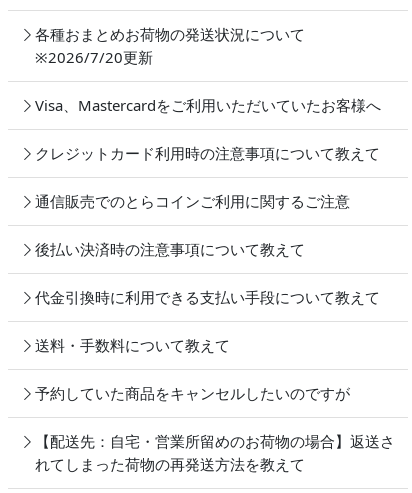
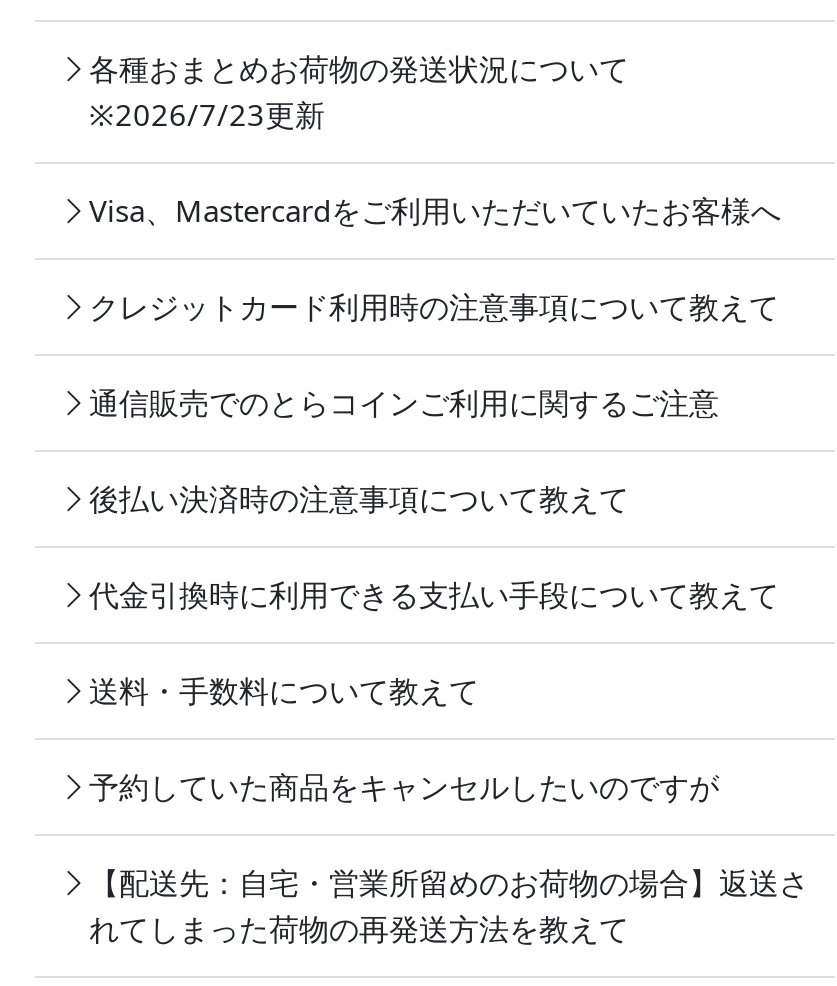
- ※2026/7/20更新
+ ※2026/7/23更新
